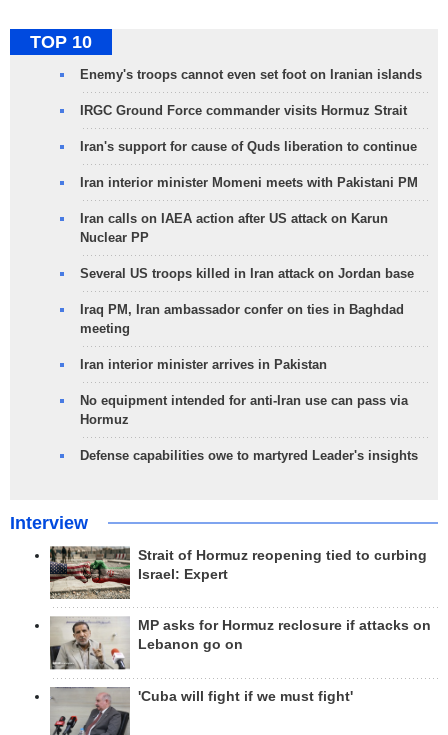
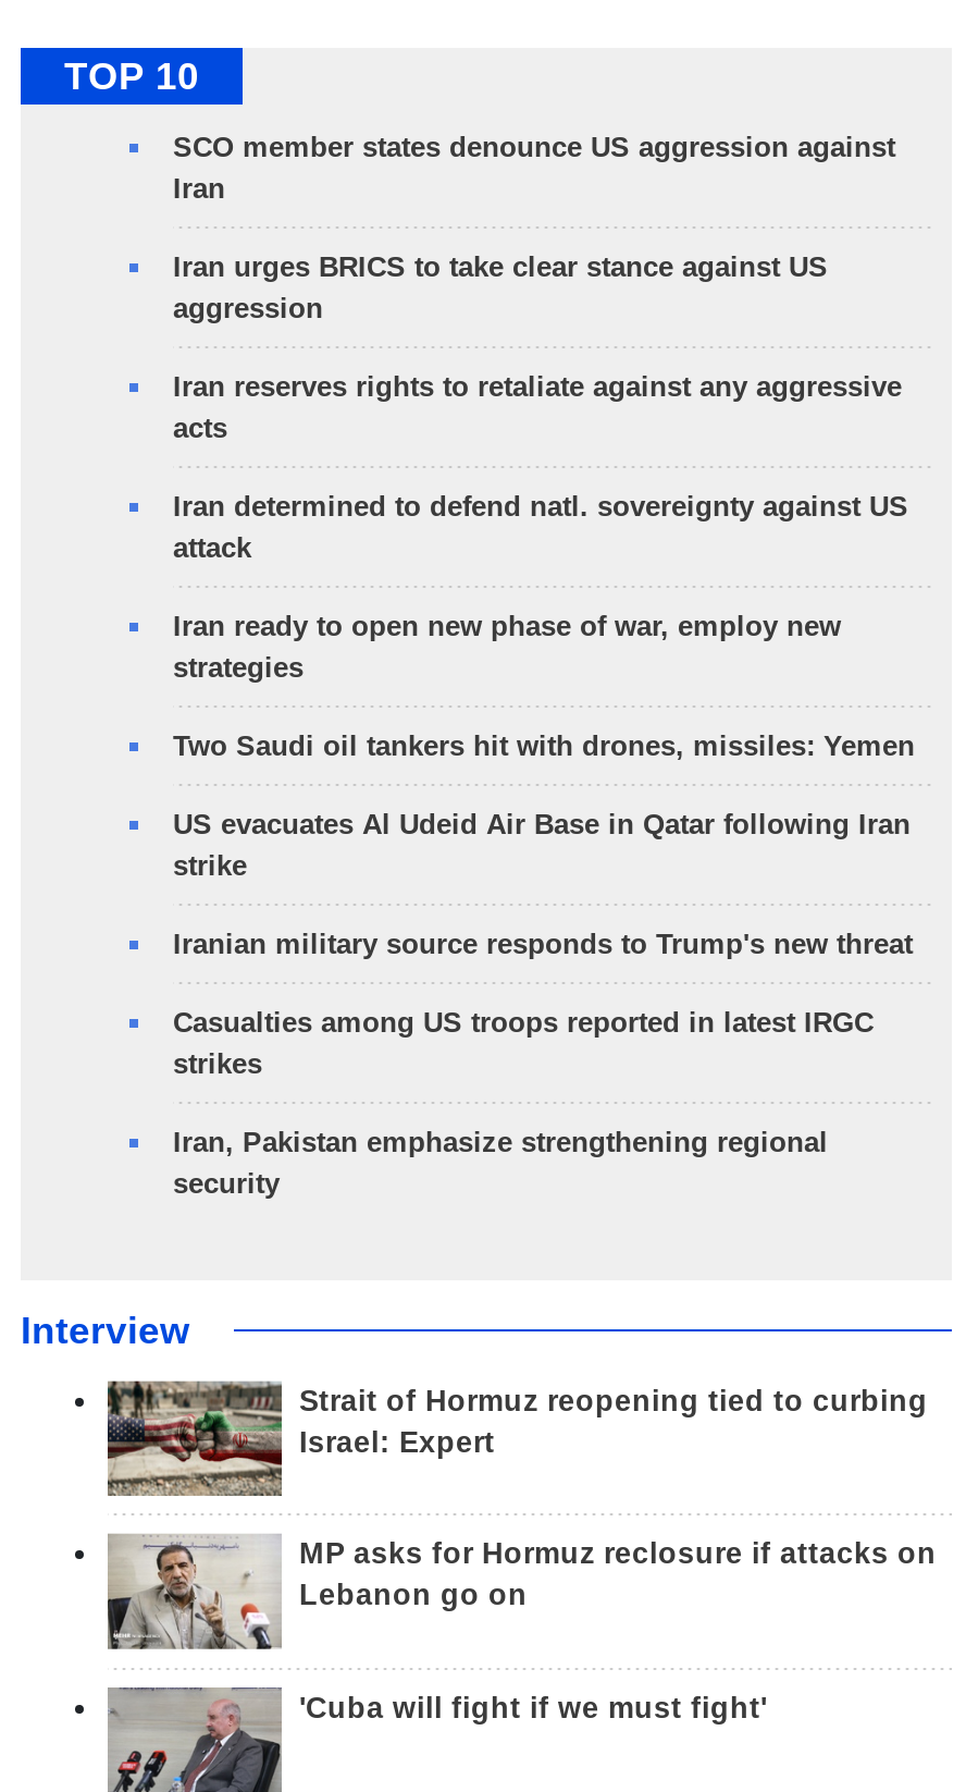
- Enemy's troops cannot even set foot on Iranian islands
+ SCO member states denounce US aggression against
+ Iran

- IRGC Ground Force commander visits Hormuz Strait
+ Iran urges BRICS to take clear stance against US
+ aggression

- Iran's support for cause of Quds liberation to continue
+ Iran reserves rights to retaliate against any aggressive
+ acts

- Iran interior minister Momeni meets with Pakistani PM
+ Iran determined to defend natl. sovereignty against US
+ attack

- Iran calls on IAEA action after US attack on Karun
- Nuclear PP
+ Iran ready to open new phase of war, employ new
+ strategies

- Several US troops killed in Iran attack on Jordan base
+ Two Saudi oil tankers hit with drones, missiles: Yemen

- Iraq PM, Iran ambassador confer on ties in Baghdad
- meeting
+ US evacuates Al Udeid Air Base in Qatar following Iran
+ strike

- Iran interior minister arrives in Pakistan
+ Iranian military source responds to Trump's new threat

- No equipment intended for anti-Iran use can pass via
- Hormuz
+ Casualties among US troops reported in latest IRGC
+ strikes

- Defense capabilities owe to martyred Leader's insights
+ Iran, Pakistan emphasize strengthening regional
+ security
